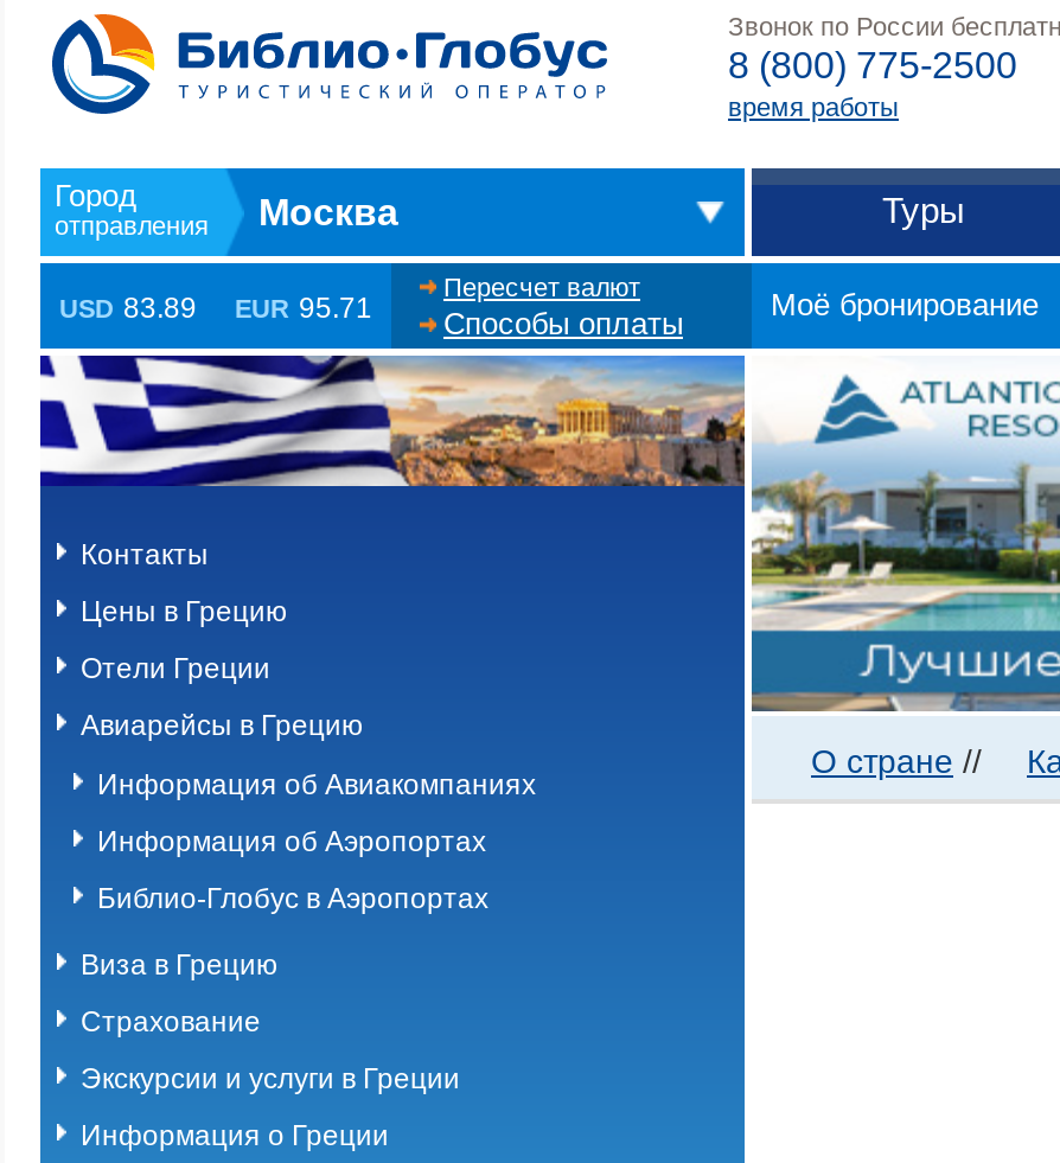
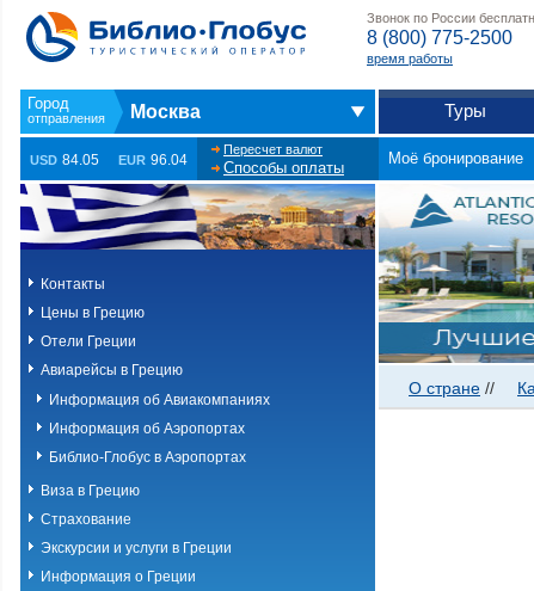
- USD 83.89
+ USD 84.05

- EUR 95.71
+ EUR 96.04
